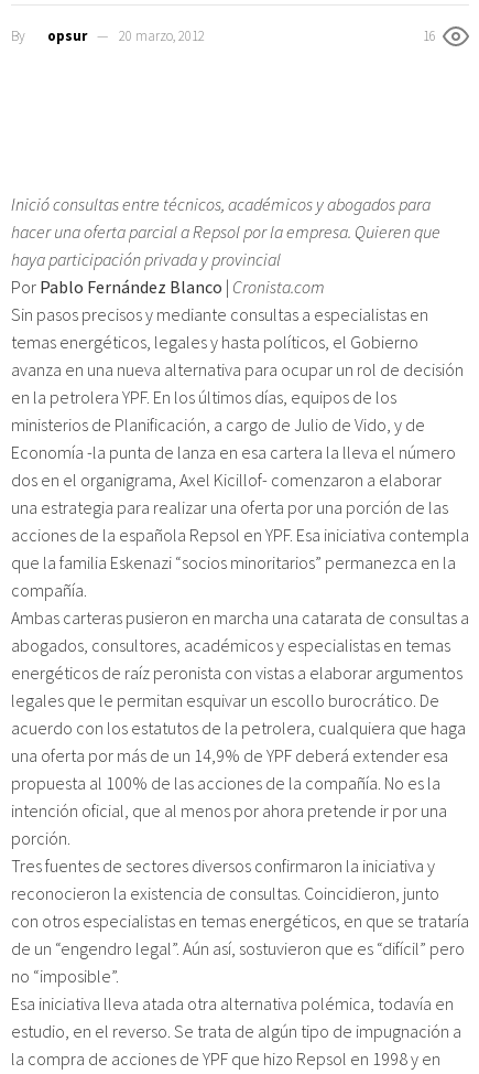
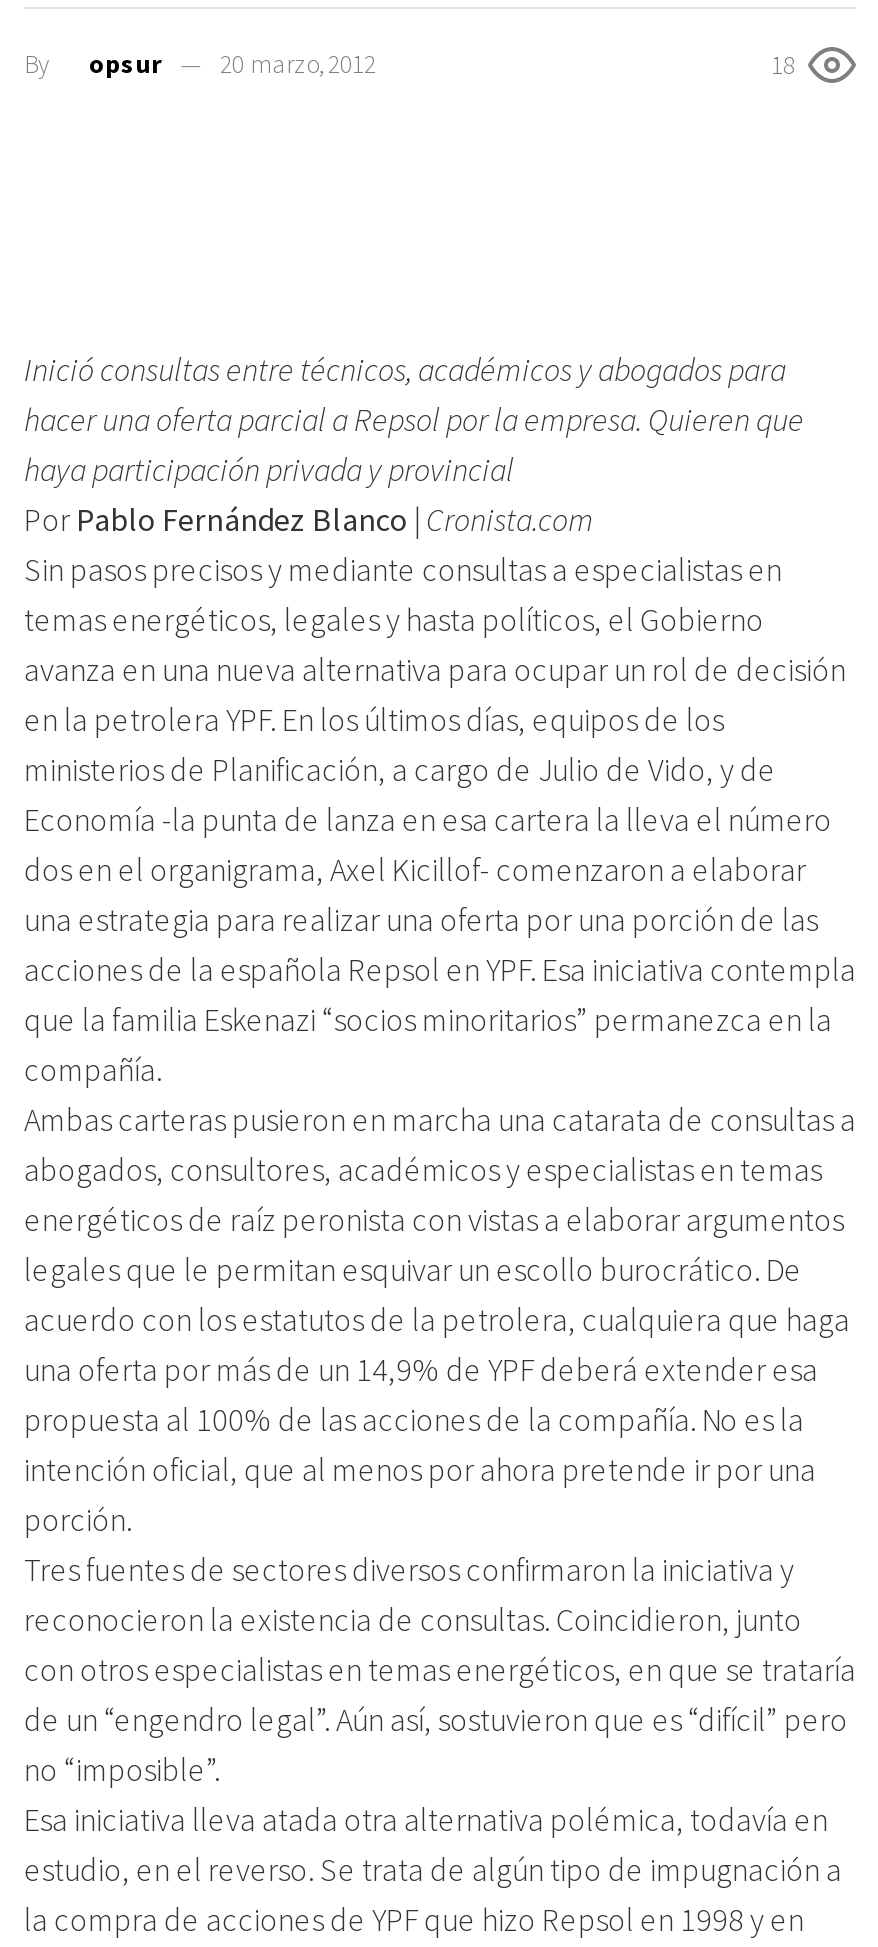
- 16
+ 18
